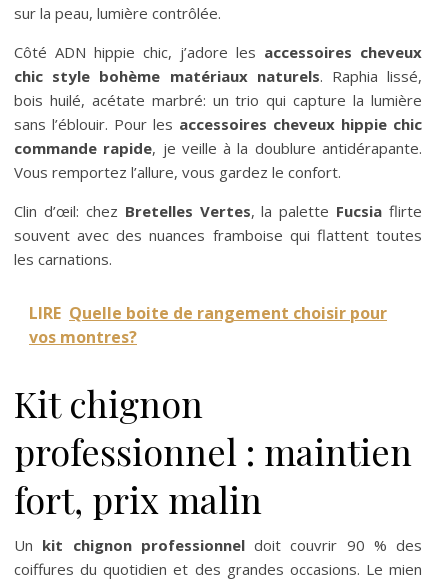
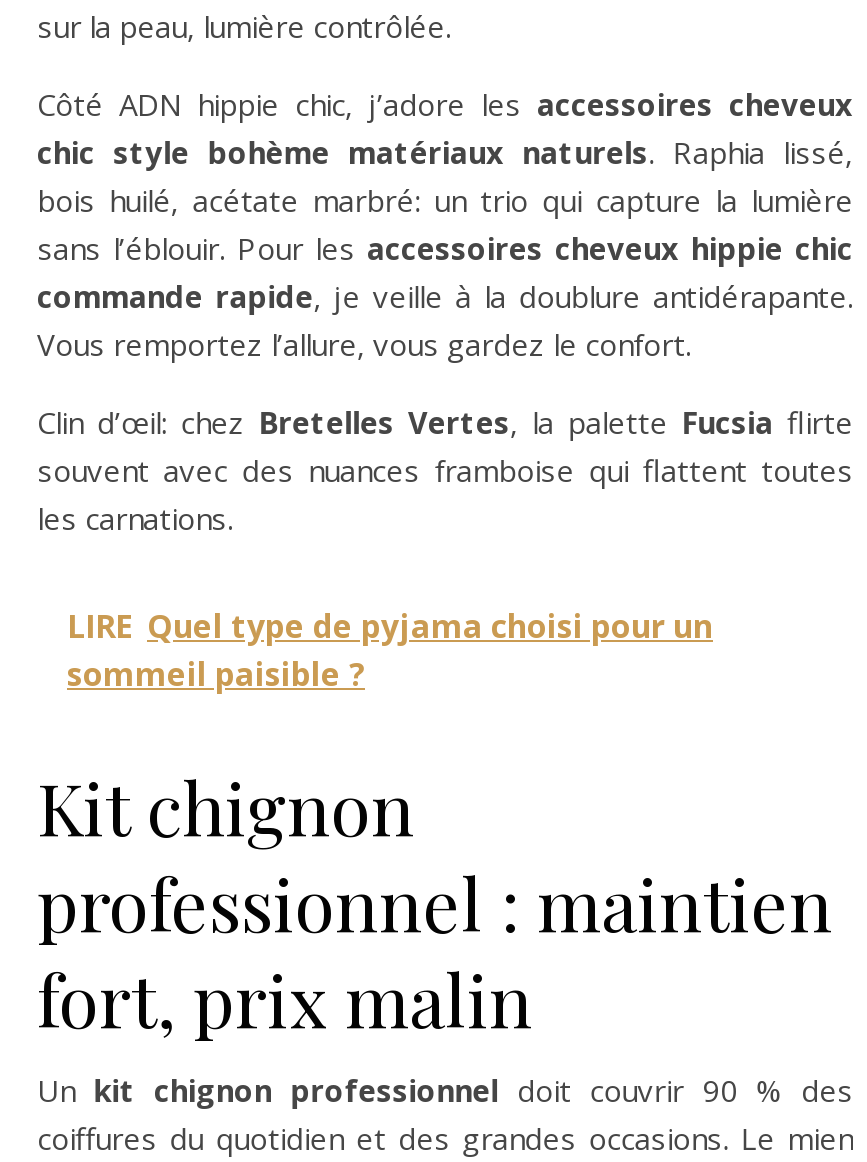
- LIRE Quelle boite de rangement choisir pour
- vos montres?
+ LIRE Quel type de pyjama choisi pour un
+ sommeil paisible ?
